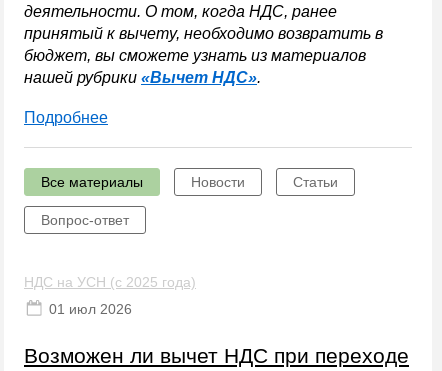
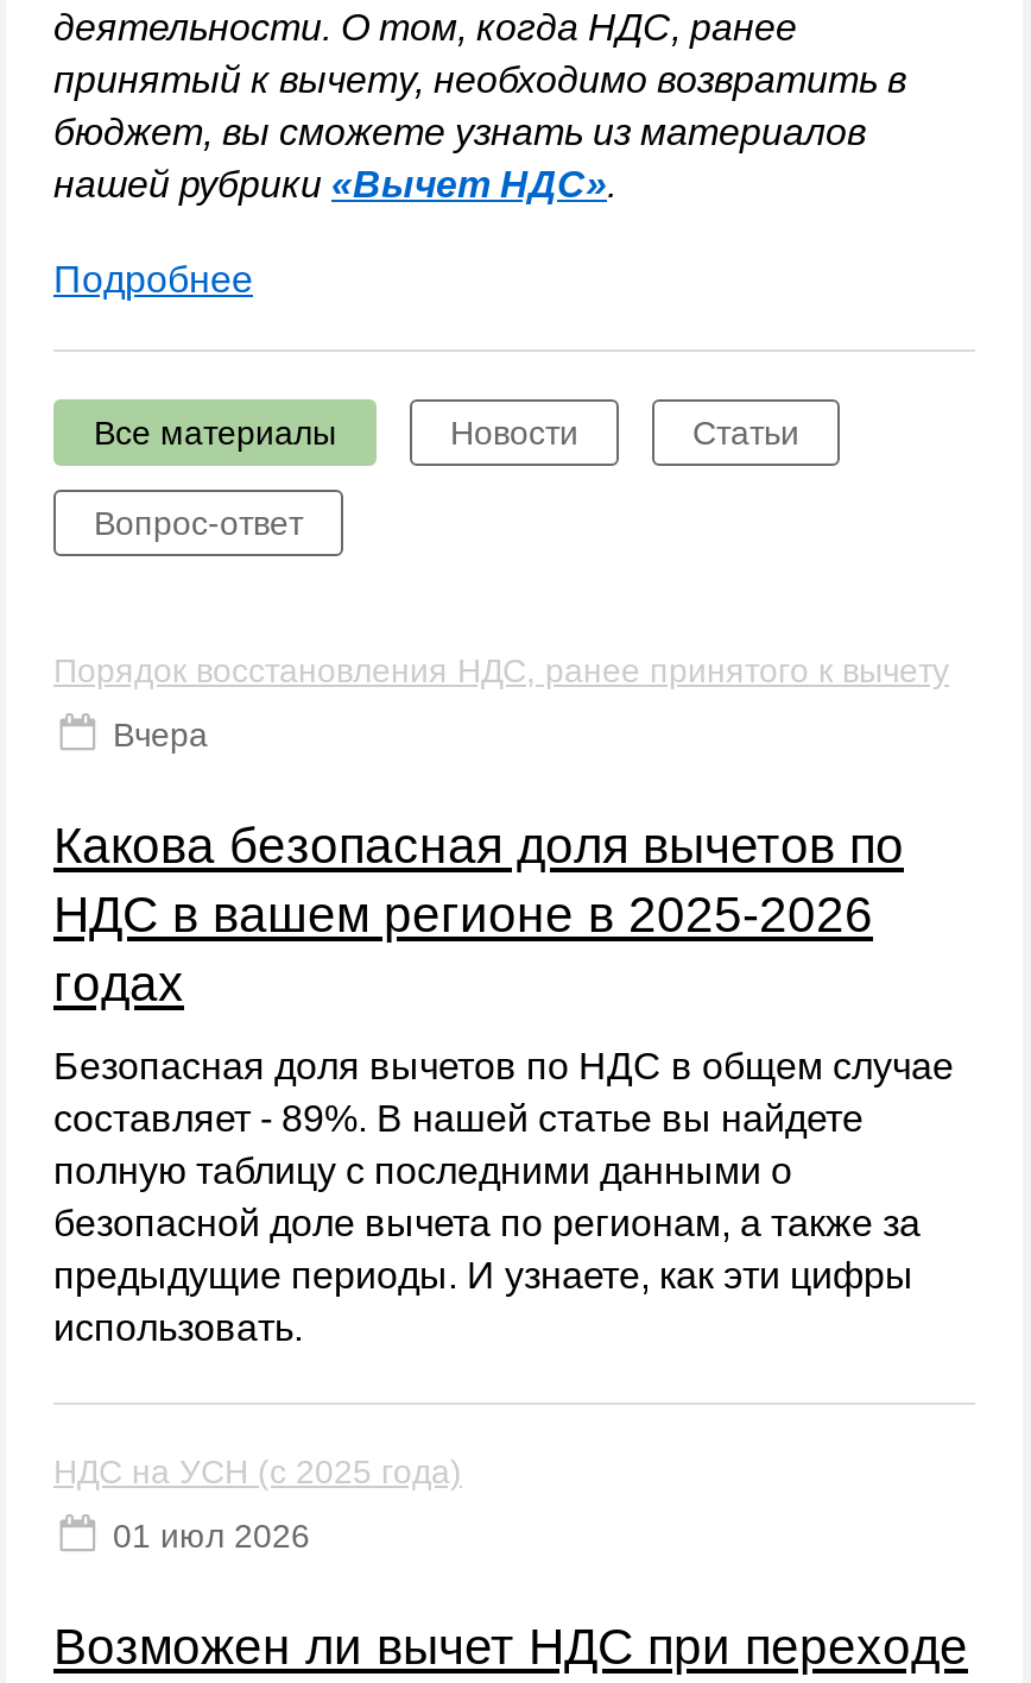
+ Порядок восстановления НДС, ранее принятого к вычету
+ Вчера
+ Какова безопасная доля вычетов по
+ НДС в вашем регионе в 2025-2026
+ годах
+ Безопасная доля вычетов по НДС в общем случае
+ составляет - 89%. В нашей статье вы найдете
+ полную таблицу с последними данными о
+ безопасной доле вычета по регионам, а также за
+ предыдущие периоды. И узнаете, как эти цифры
+ использовать.
